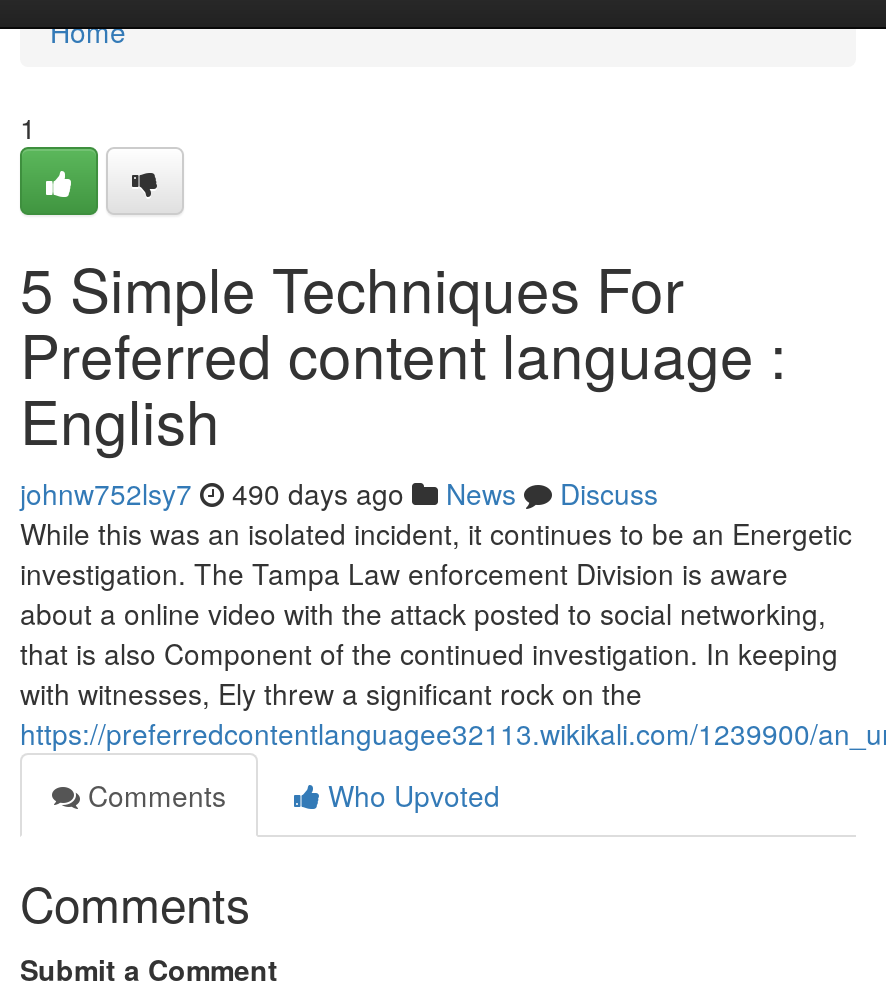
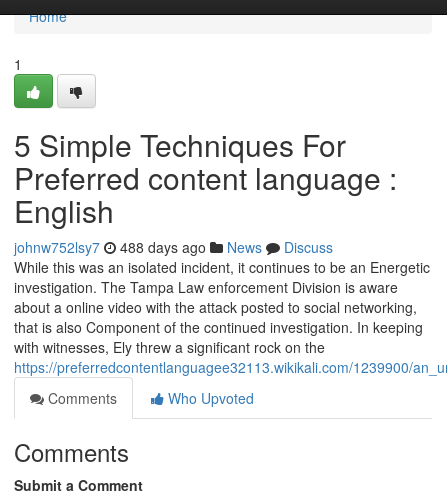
- johnw752lsy7 490 days ago News Discuss
+ johnw752lsy7 488 days ago News Discuss
